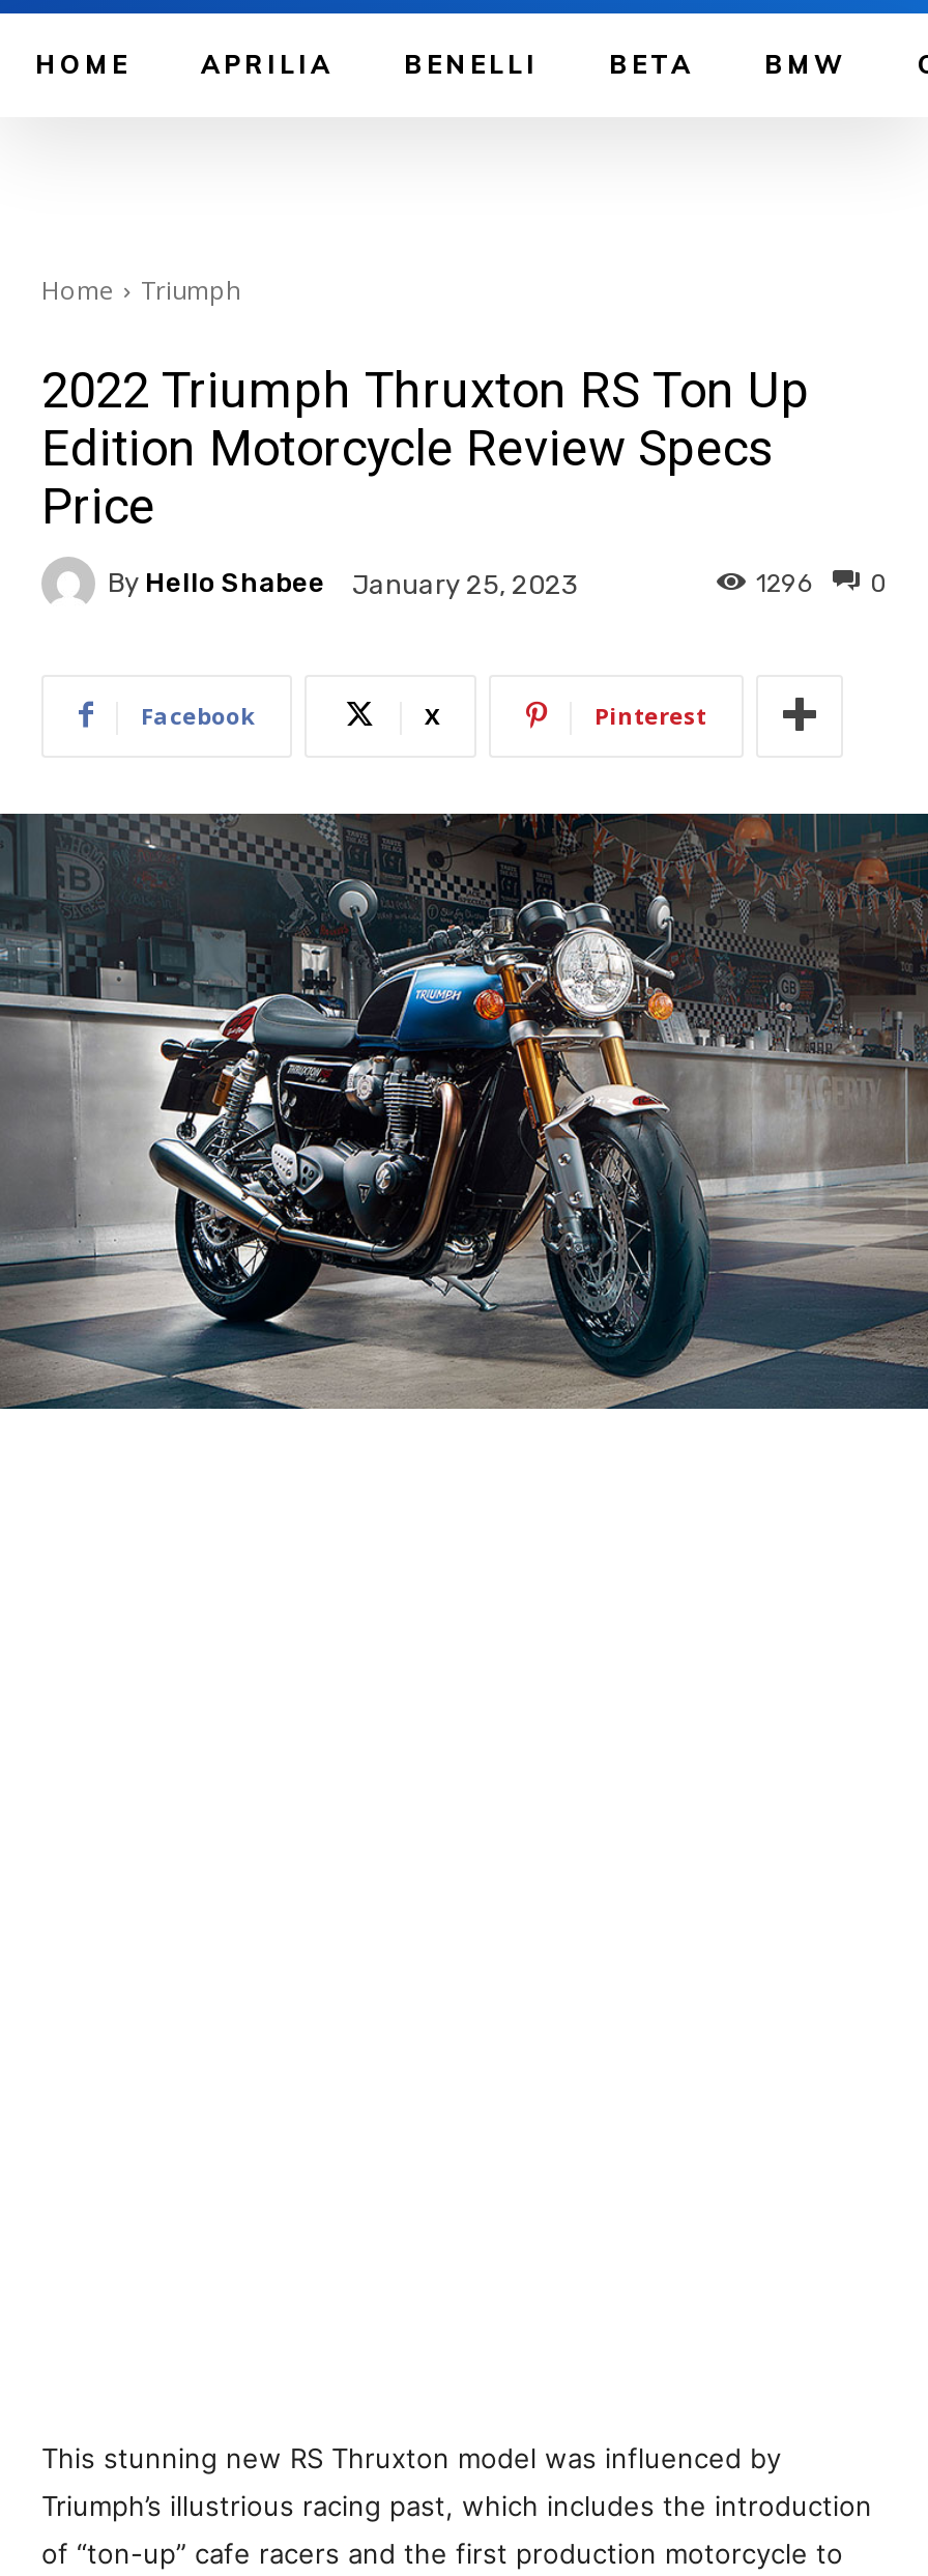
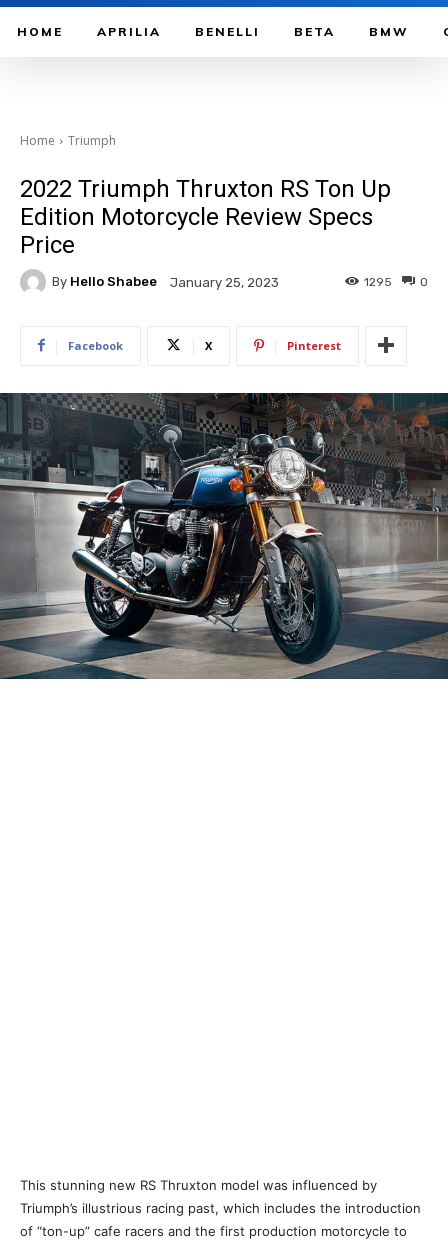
- 1296 0
+ 1295 0
